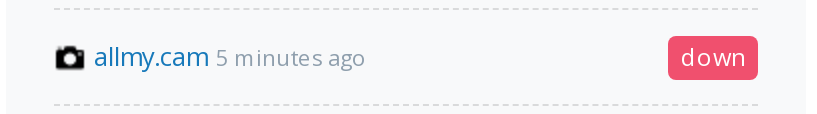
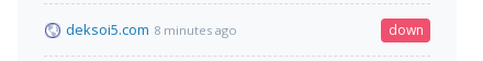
- allmy.cam 5 minutes ago
+ deksoi5.com 8 minutes ago
